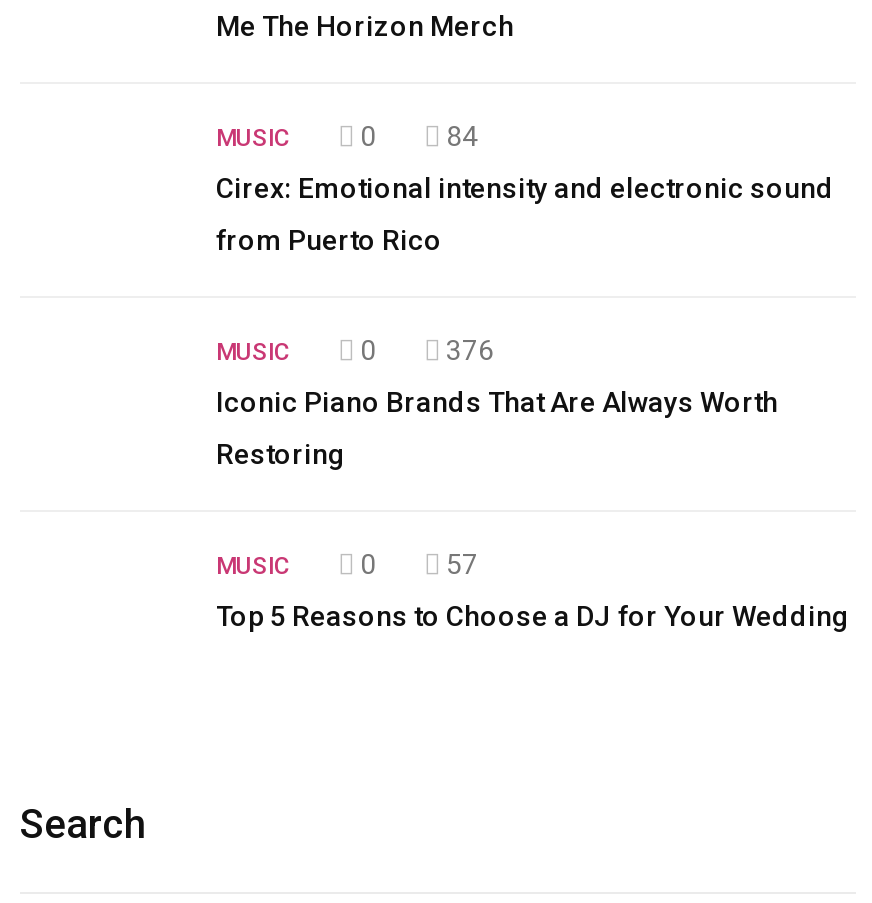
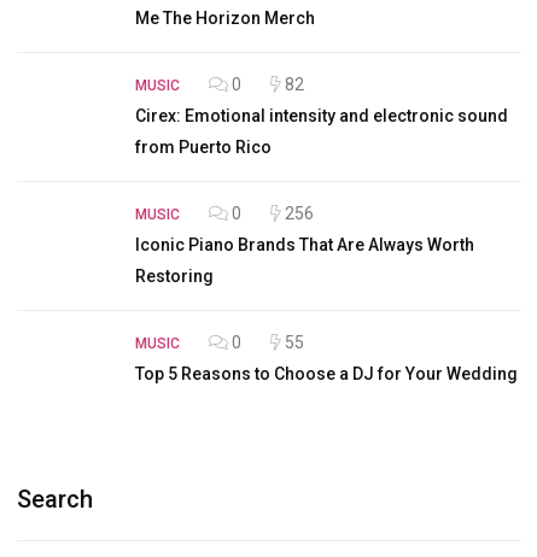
- 84
+ 82

- 376
+ 256

- 57
+ 55
